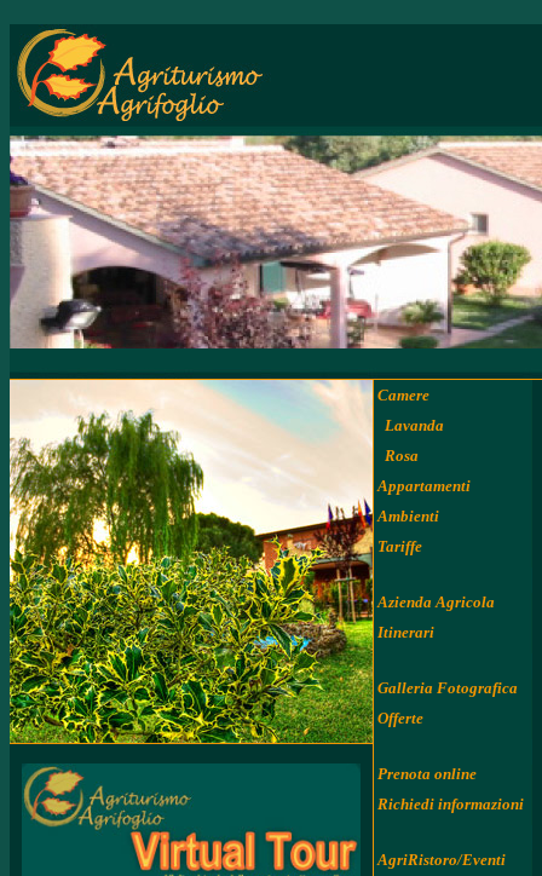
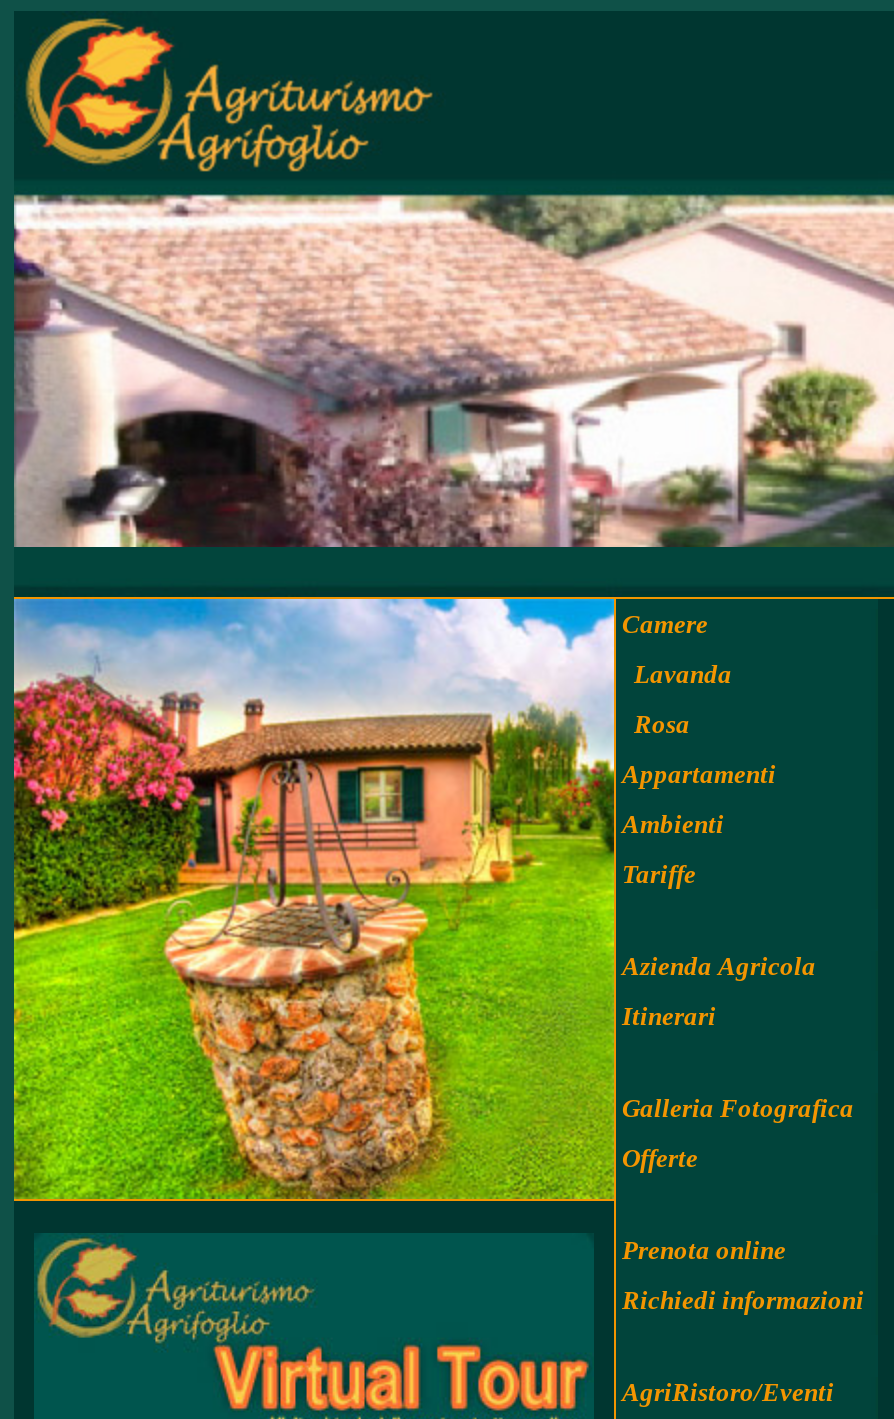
- [image]
+ [image]
